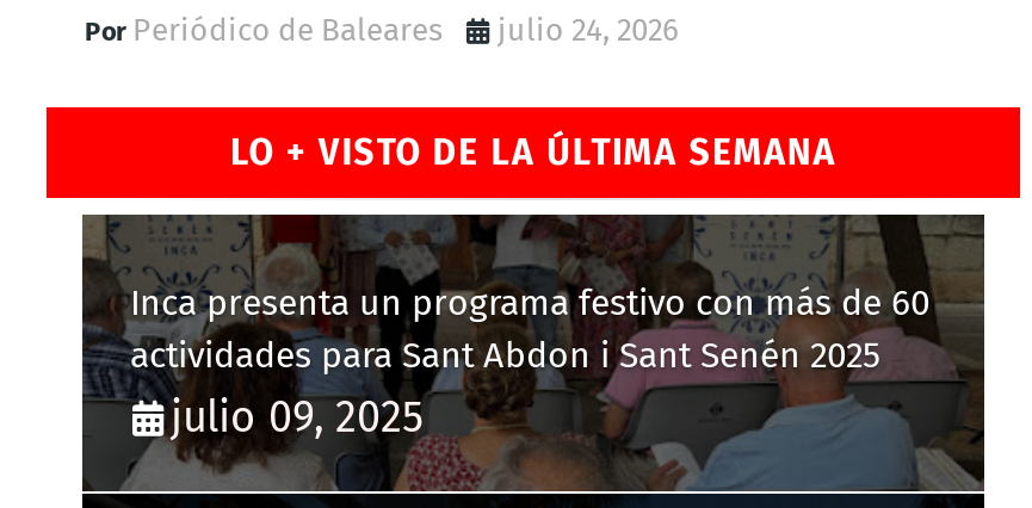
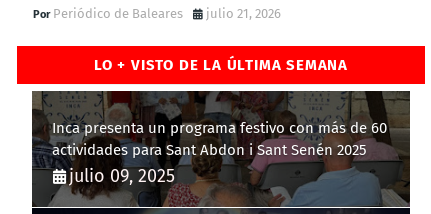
- Periódico de Baleares julio 24, 2026
+ Periódico de Baleares julio 21, 2026
